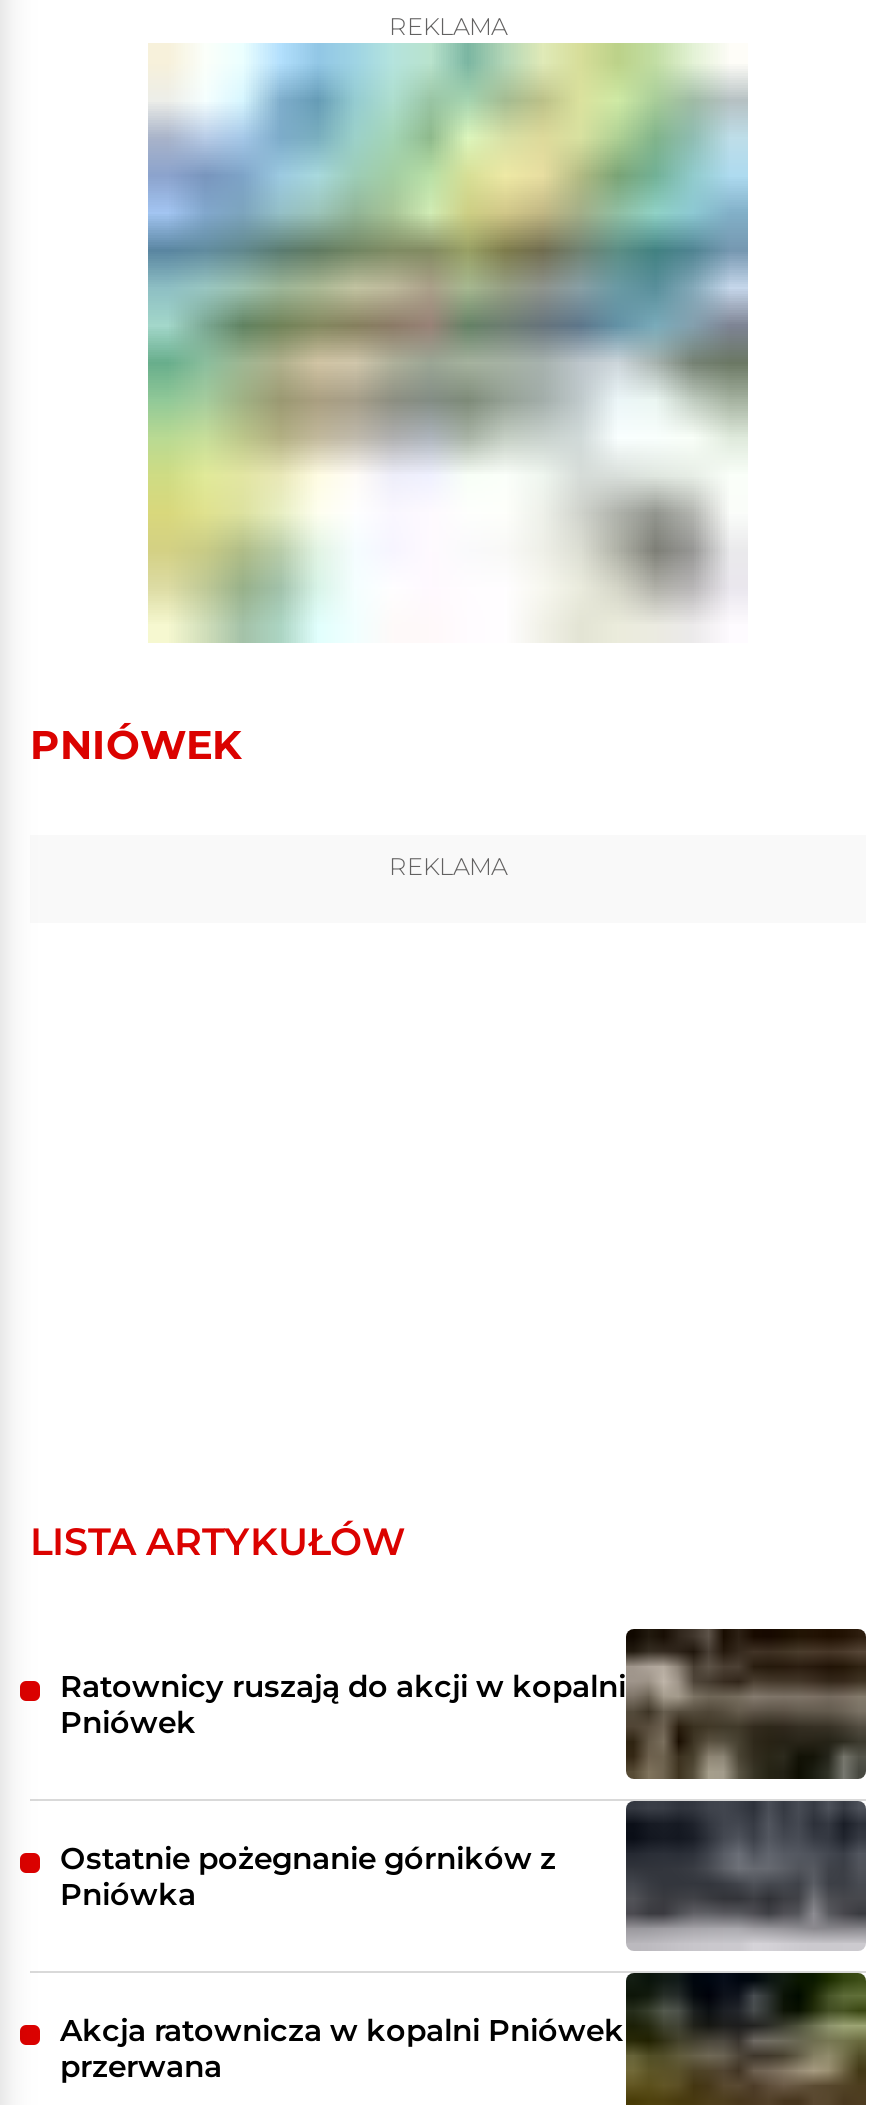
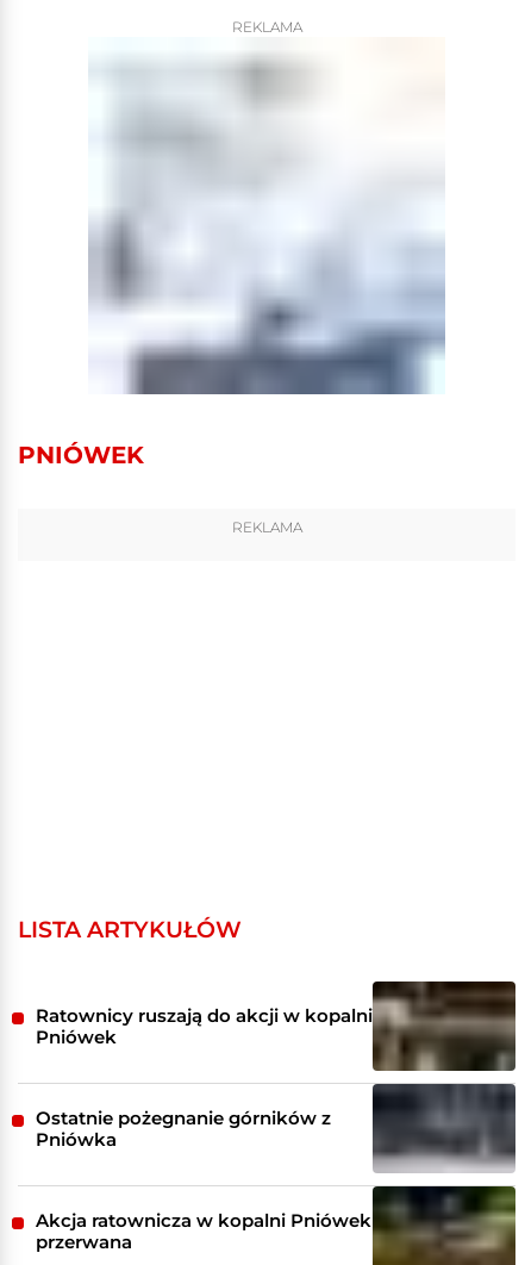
- [image]
+ [image]
